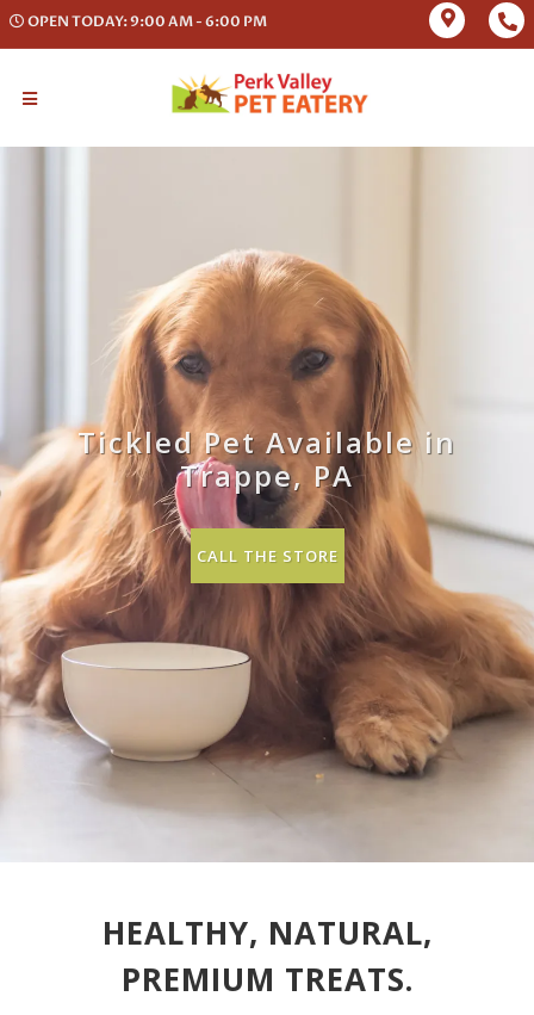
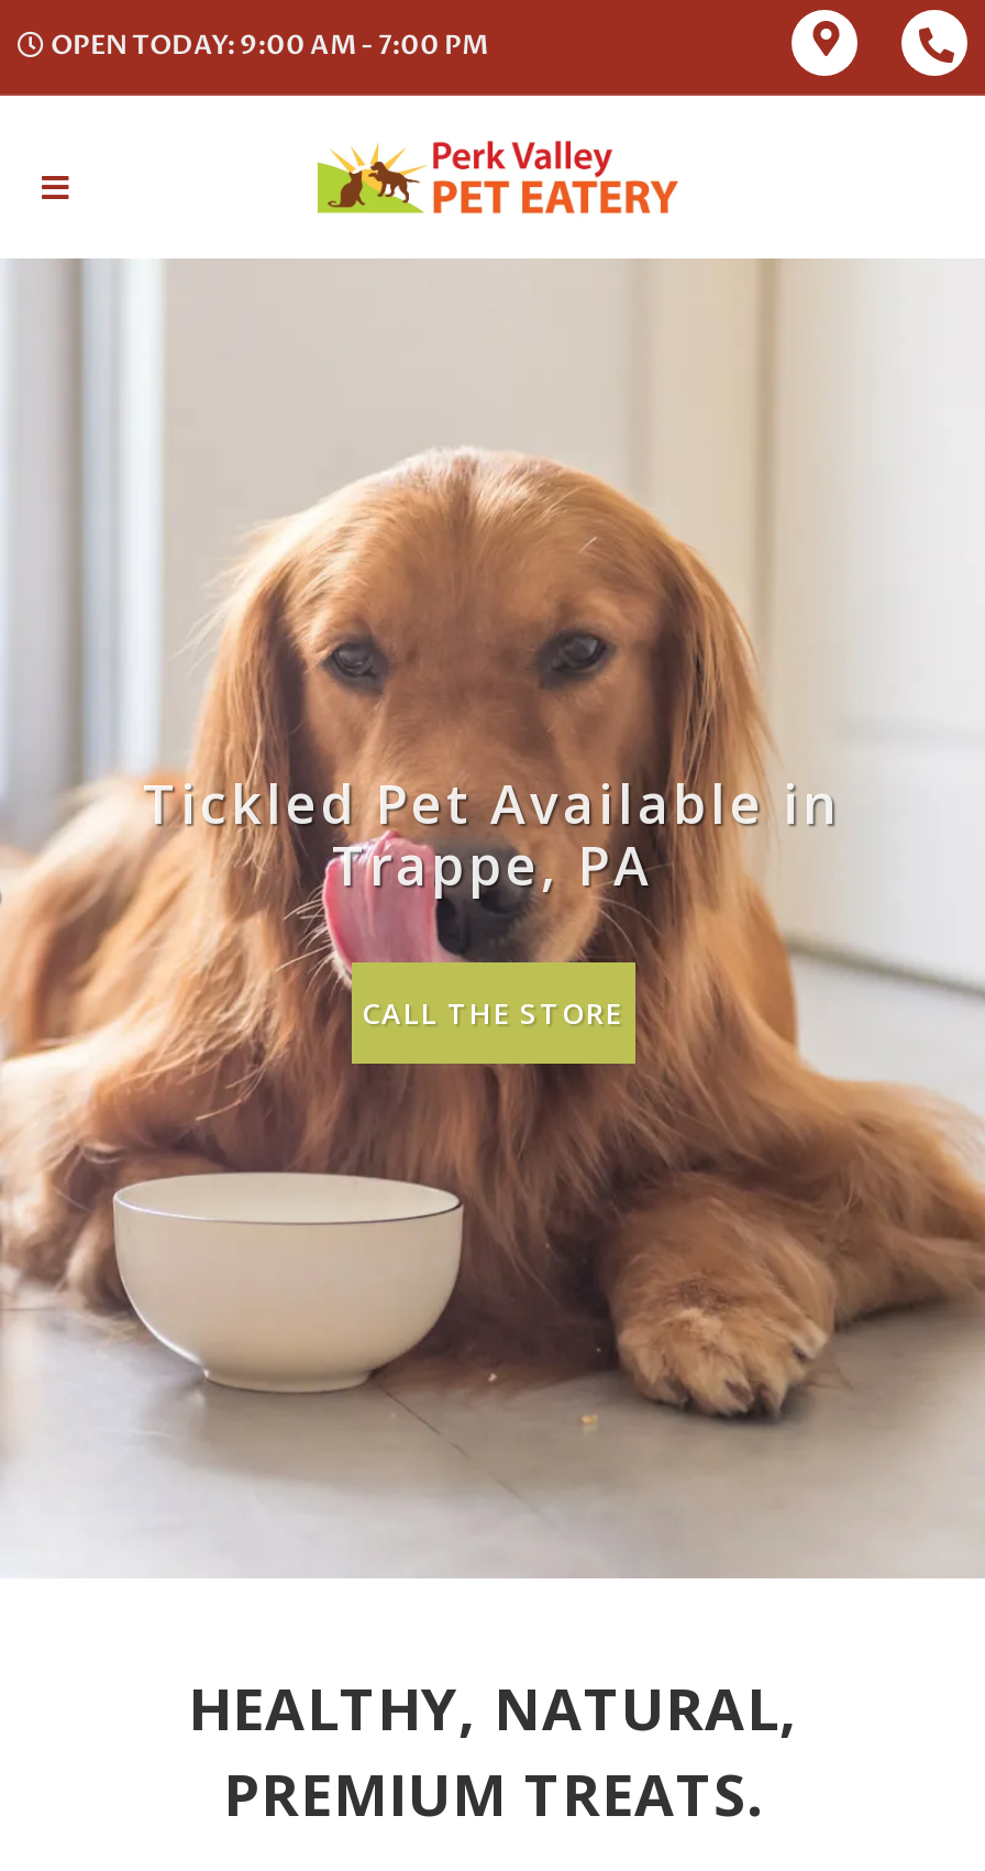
- OPEN TODAY: 9:00 AM - 6:00 PM
+ OPEN TODAY: 9:00 AM - 7:00 PM
